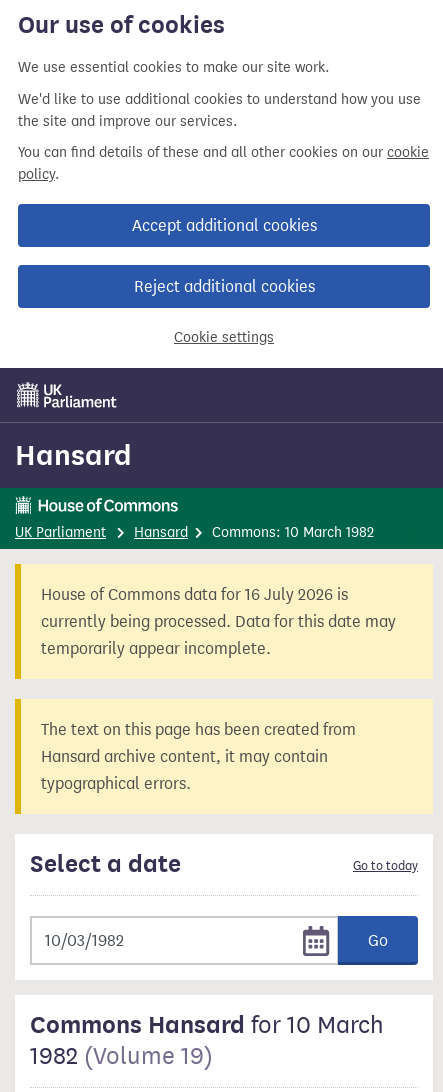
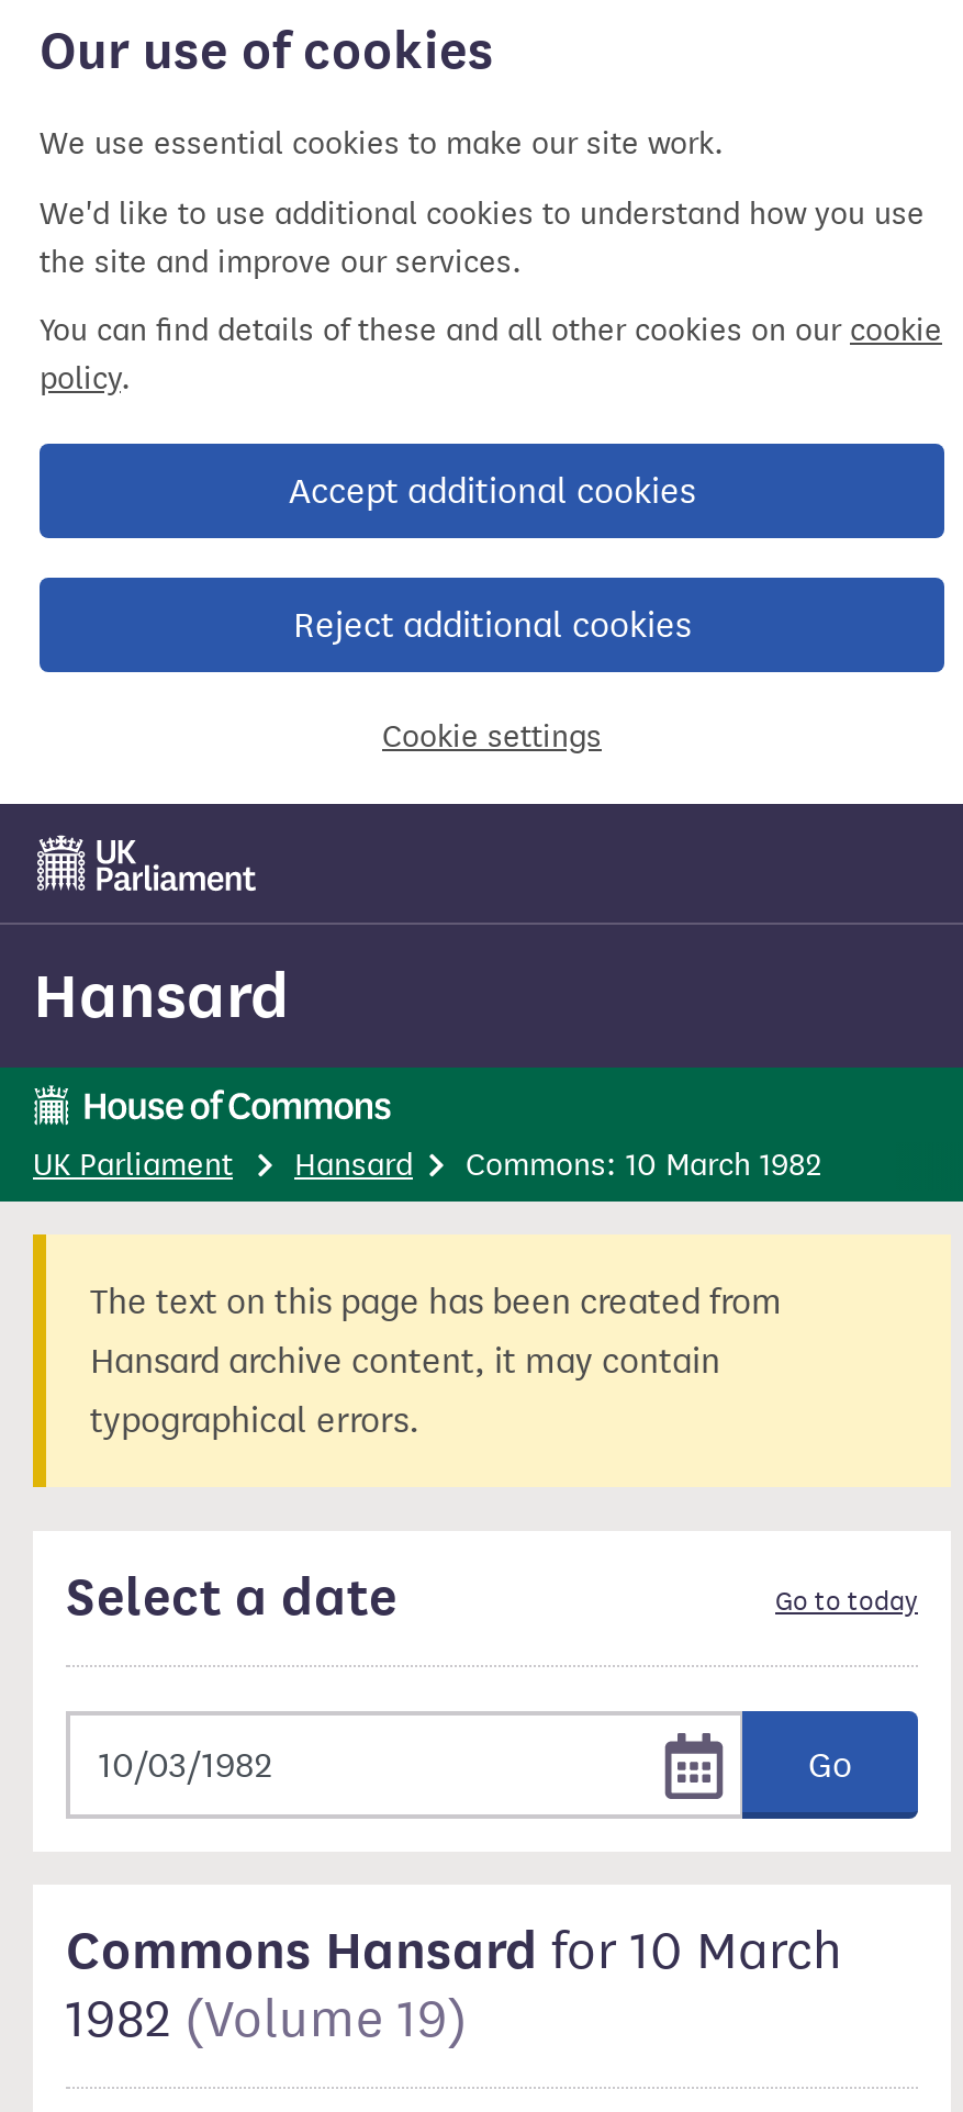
- House of Commons data for 16 July 2026 is
- currently being processed. Data for this date may
- temporarily appear incomplete.
